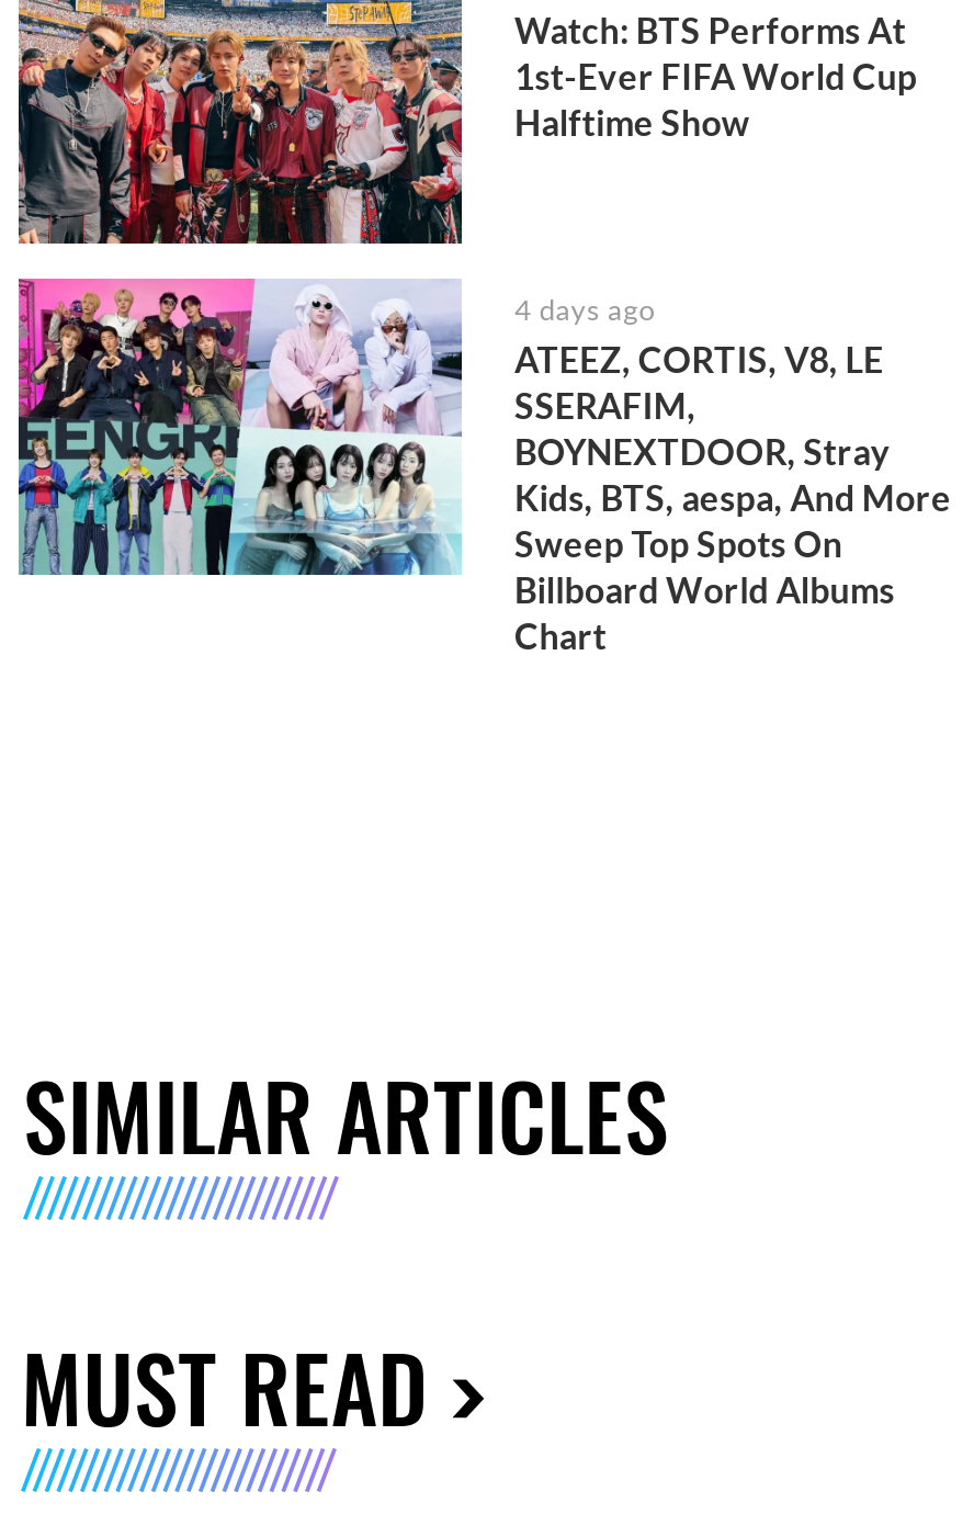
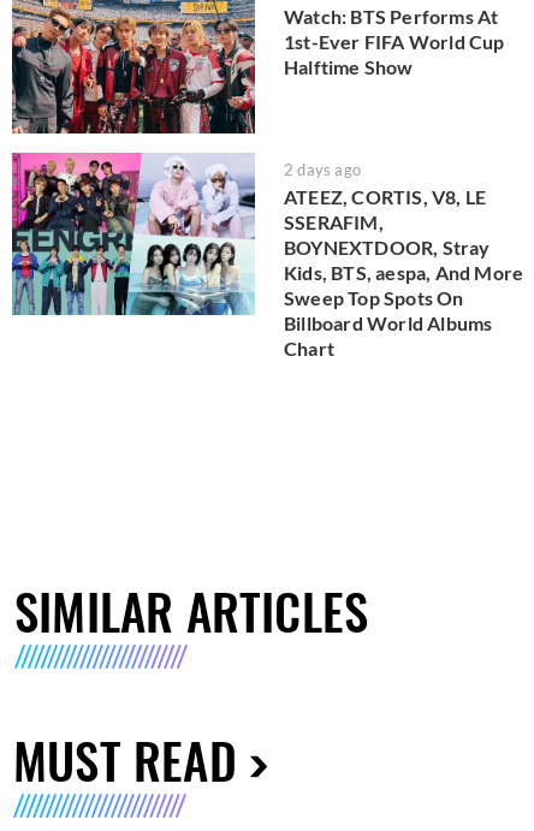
- 4 days ago
+ 2 days ago
